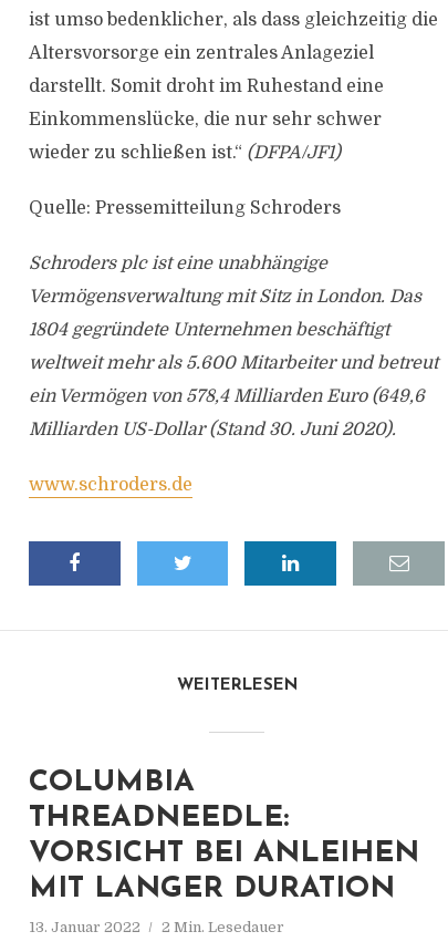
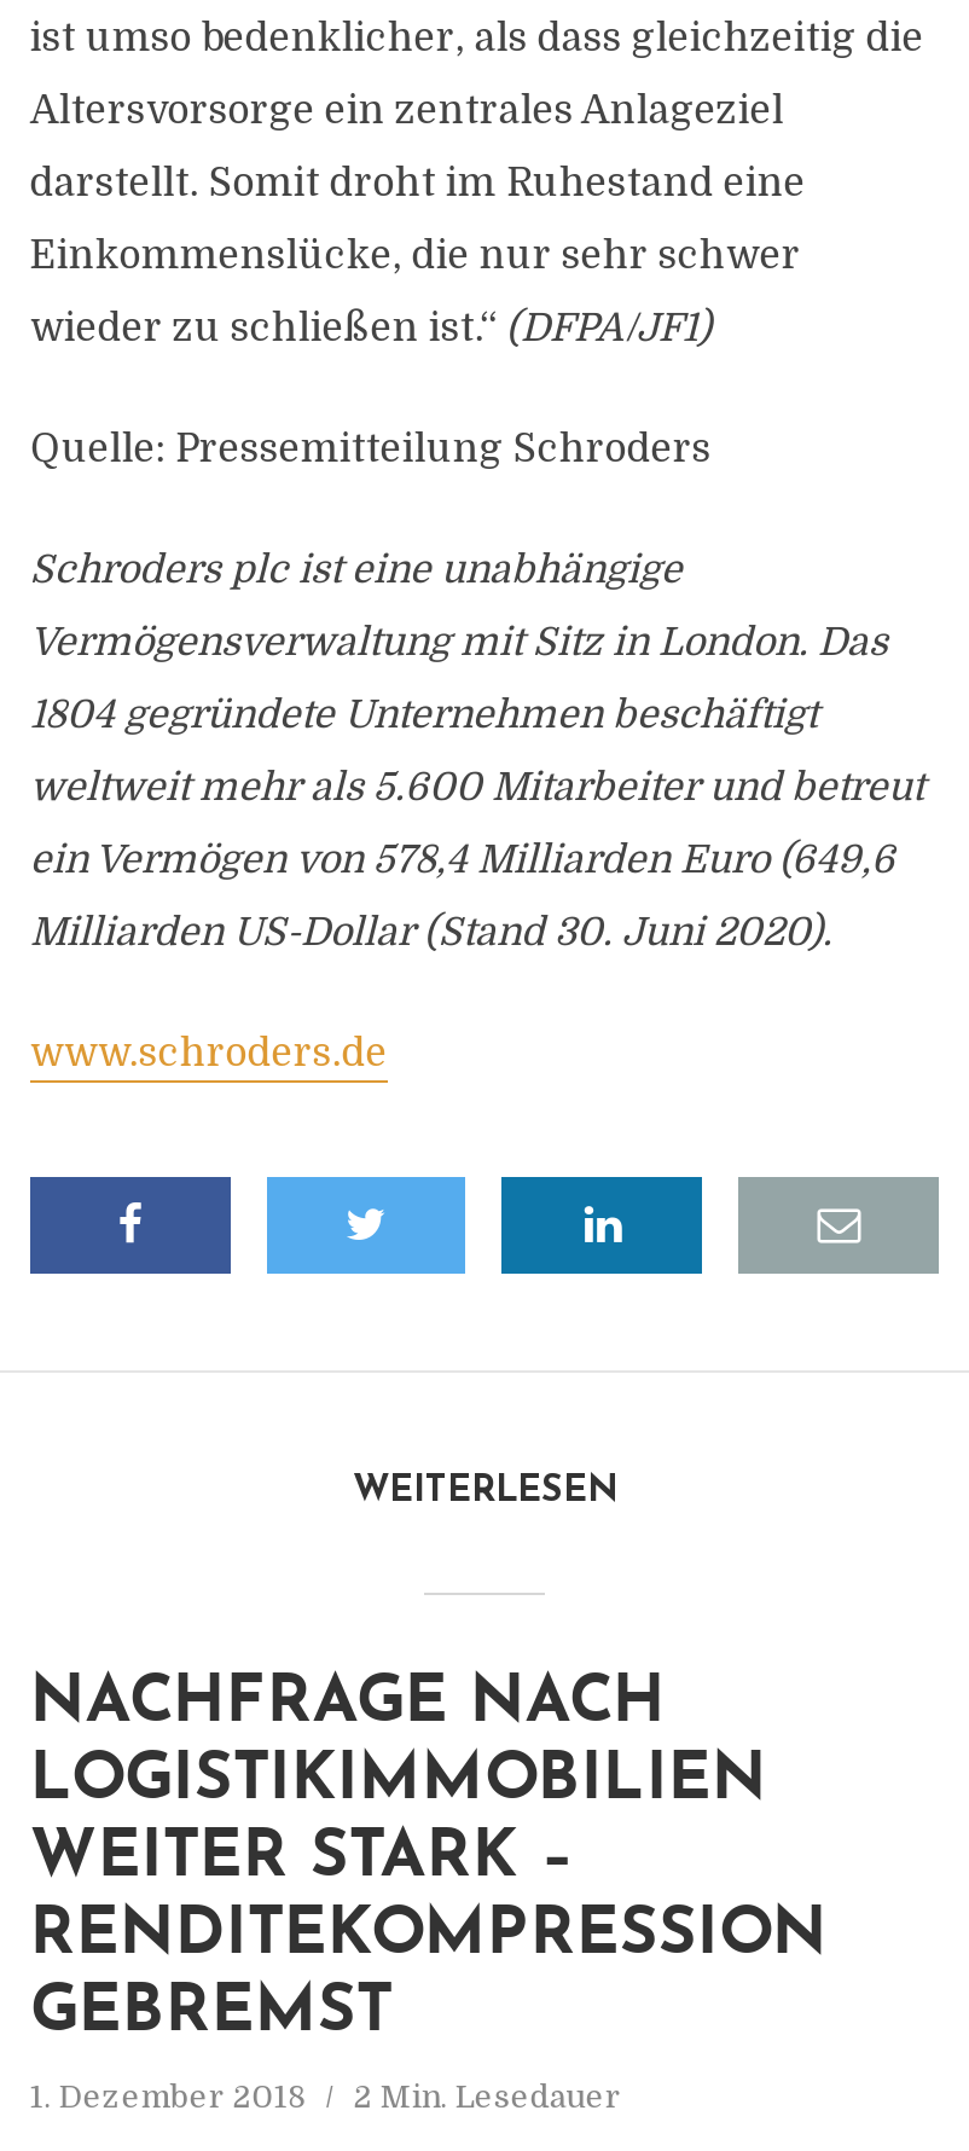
- COLUMBIA
- THREADNEEDLE:
- VORSICHT BEI ANLEIHEN
- MIT LANGER DURATION
+ NACHFRAGE NACH
+ LOGISTIKIMMOBILIEN
+ WEITER STARK –
+ RENDITEKOMPRESSION
+ GEBREMST

- 13. Januar 2022 2 Min. Lesedauer
+ 1. Dezember 2018 2 Min. Lesedauer
